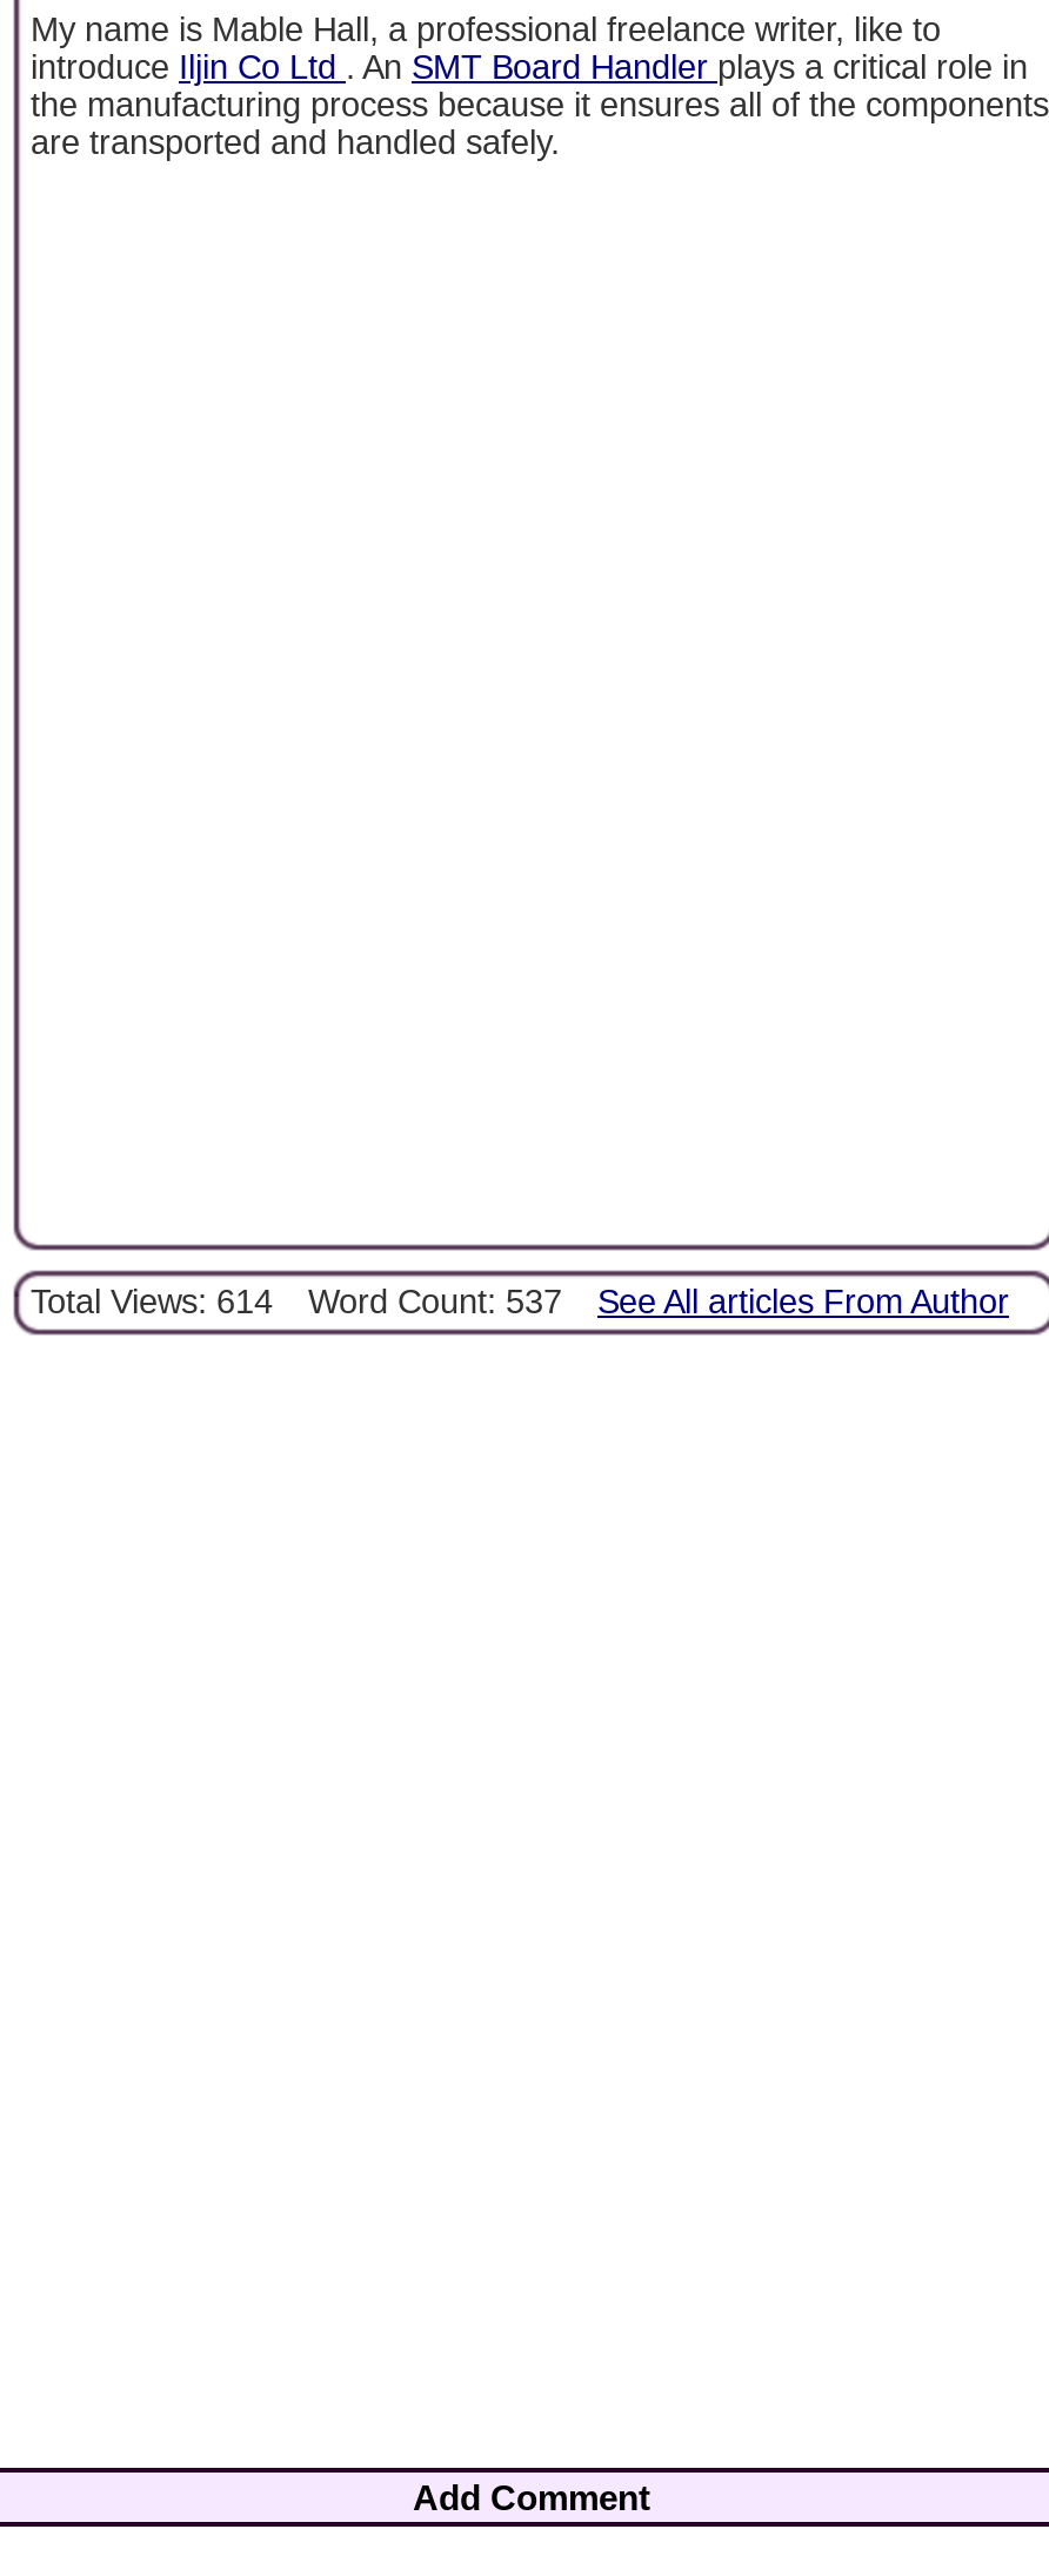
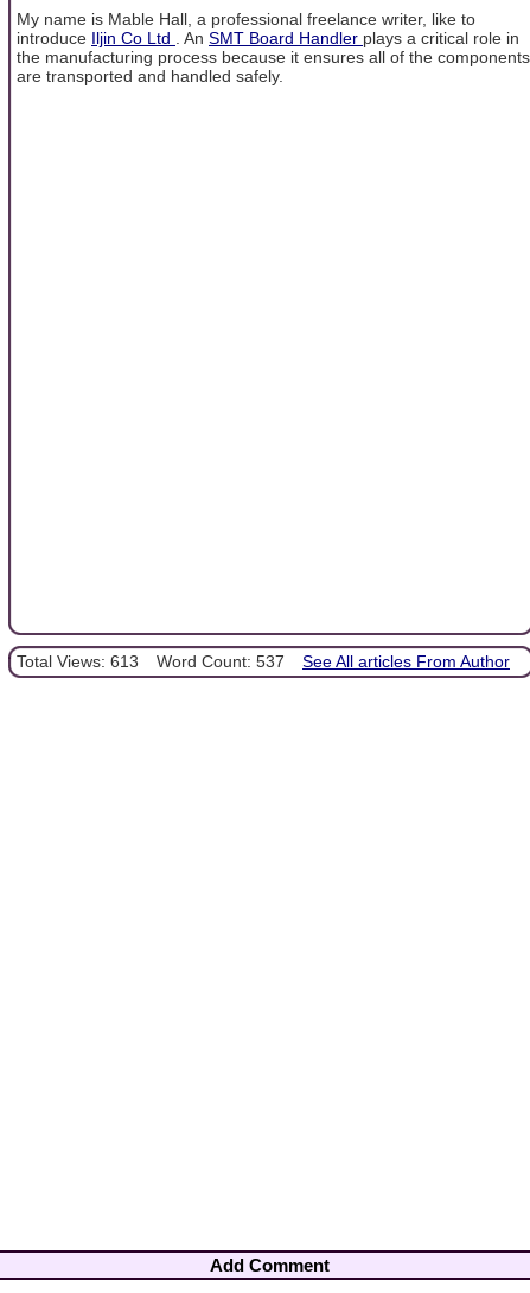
- Total Views: 614 Word Count: 537 See All articles From Author
+ Total Views: 613 Word Count: 537 See All articles From Author
